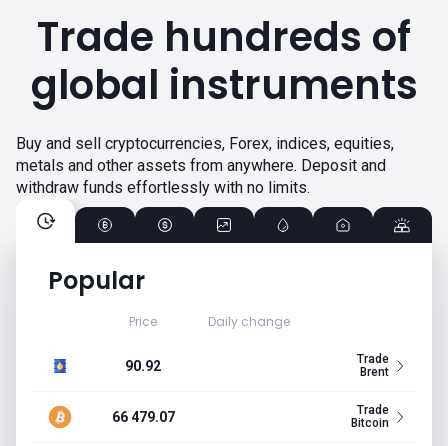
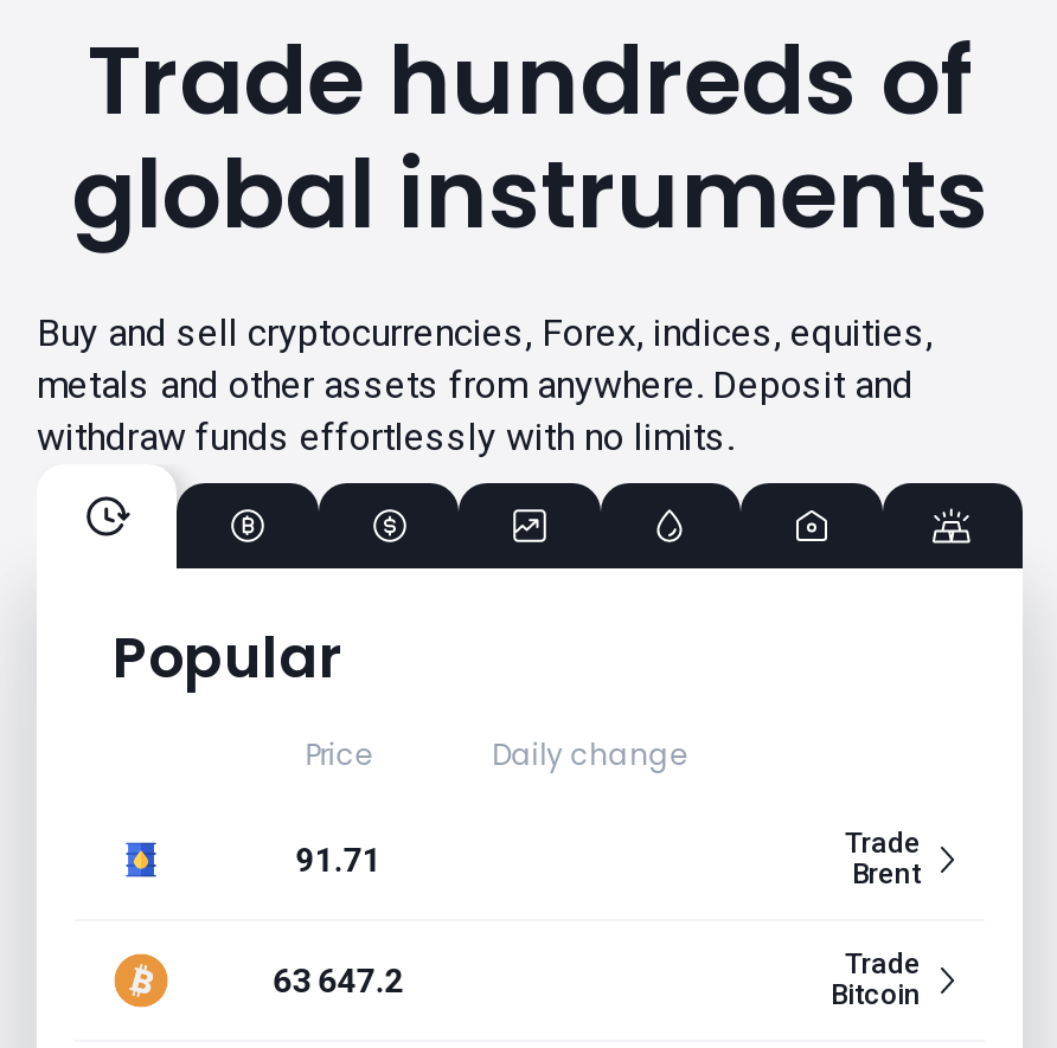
- 90.92
+ 91.71

- 66 479.07
+ 63 647.2
